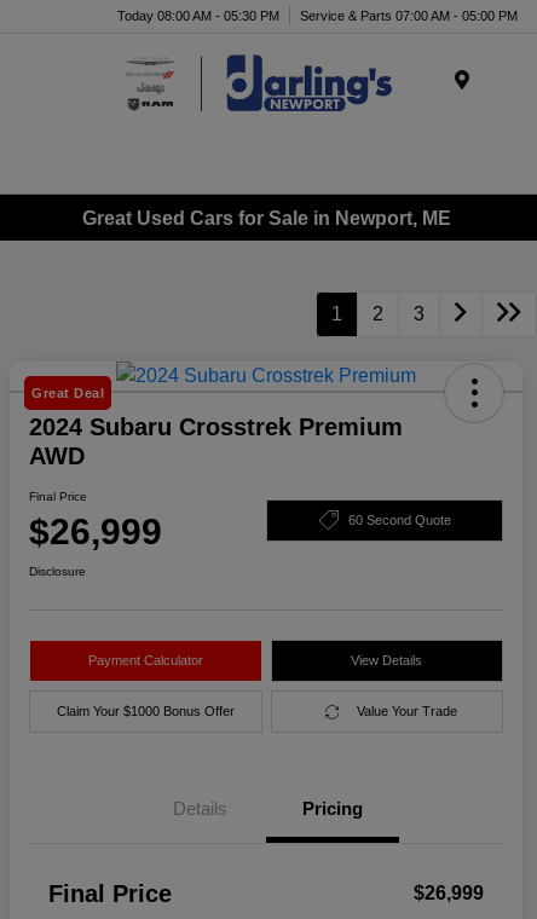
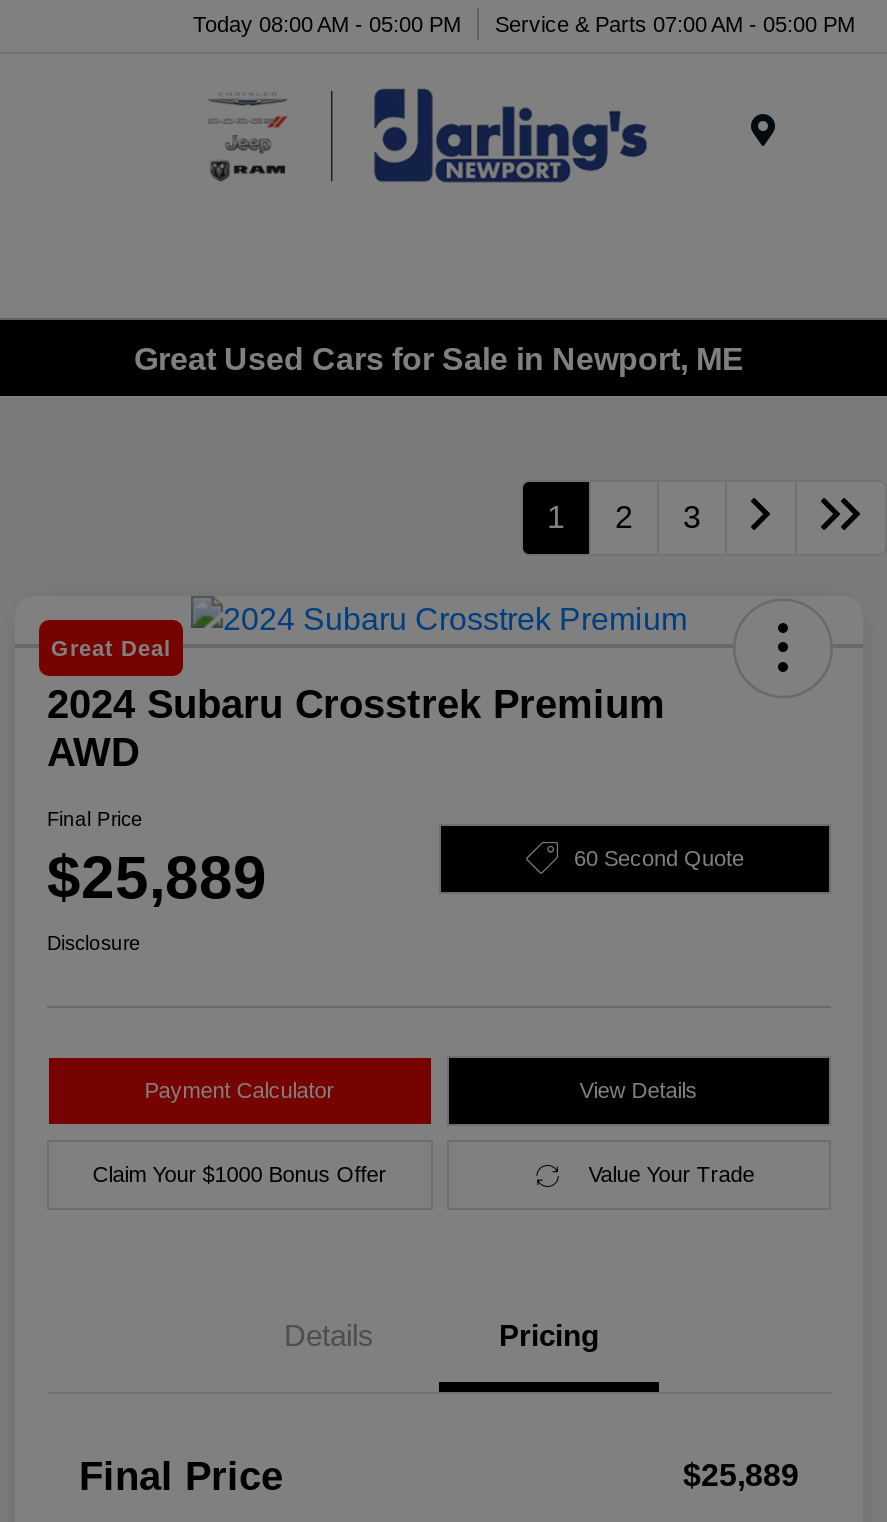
- Today 08:00 AM - 05:30 PM Service & Parts 07:00 AM - 05:00 PM
+ Today 08:00 AM - 05:00 PM Service & Parts 07:00 AM - 05:00 PM

- $26,999
+ $25,889

- $26,999
+ $25,889
